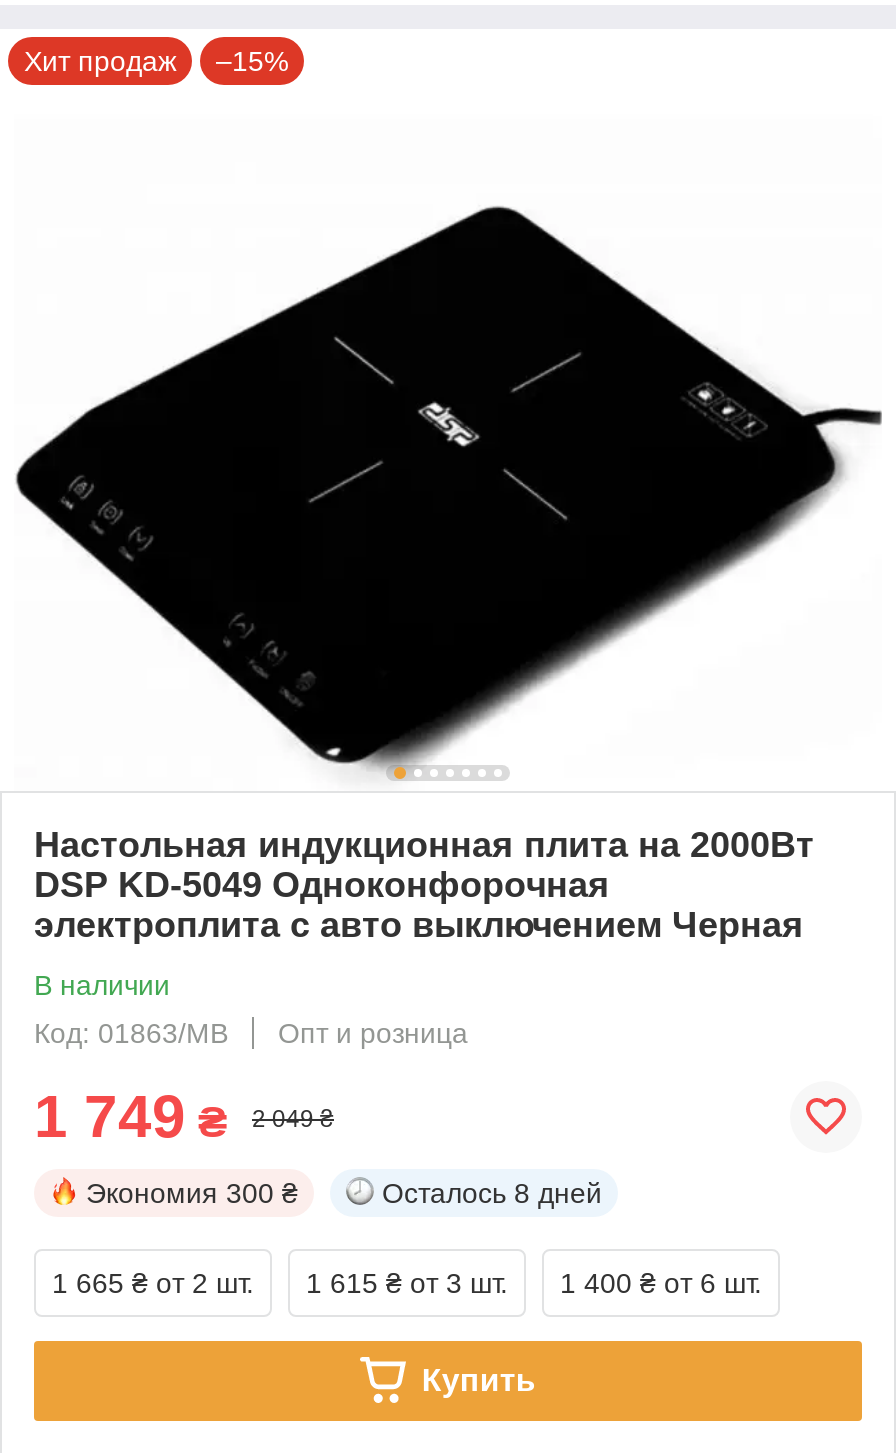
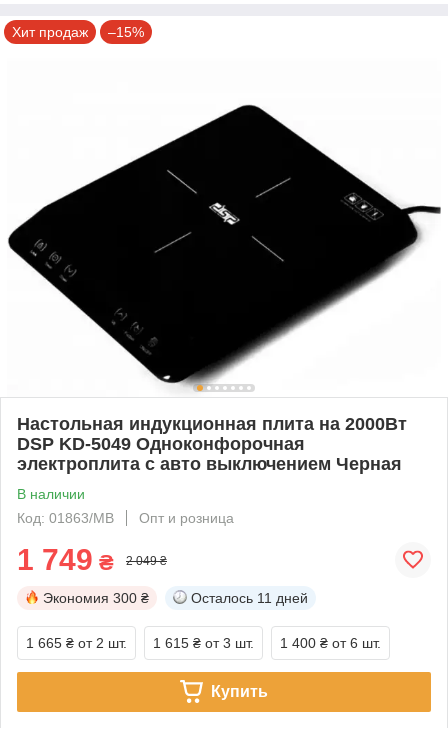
- Осталось 8 дней
+ Осталось 11 дней
